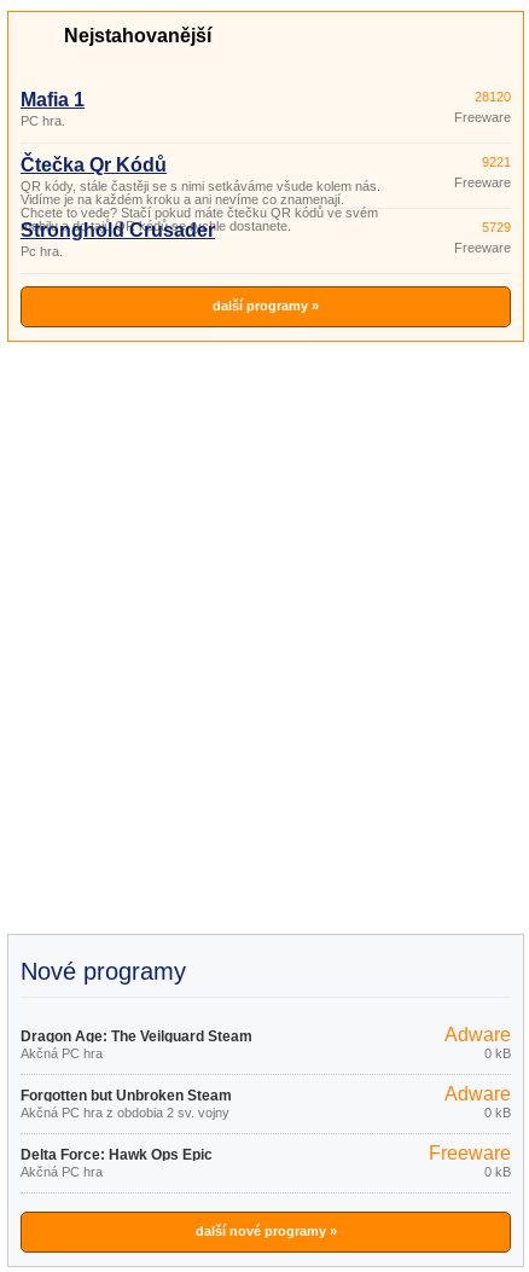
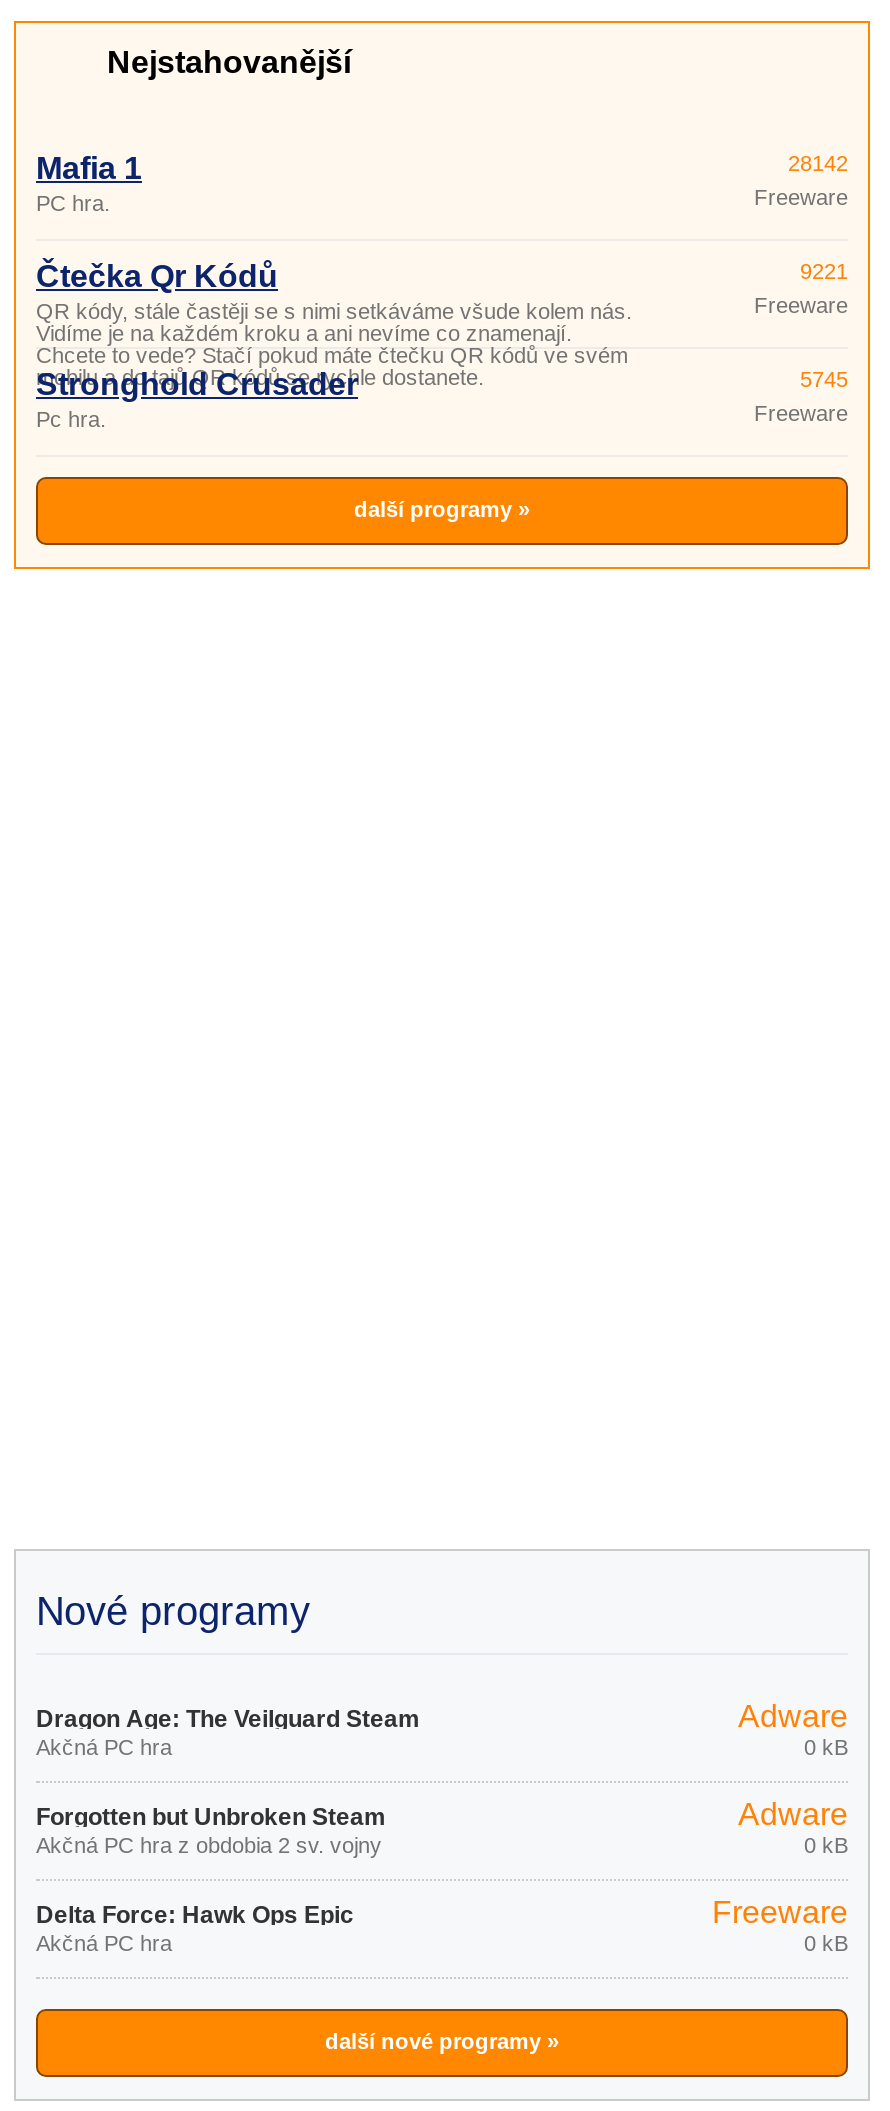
- 28120
+ 28142

- 5729
+ 5745
